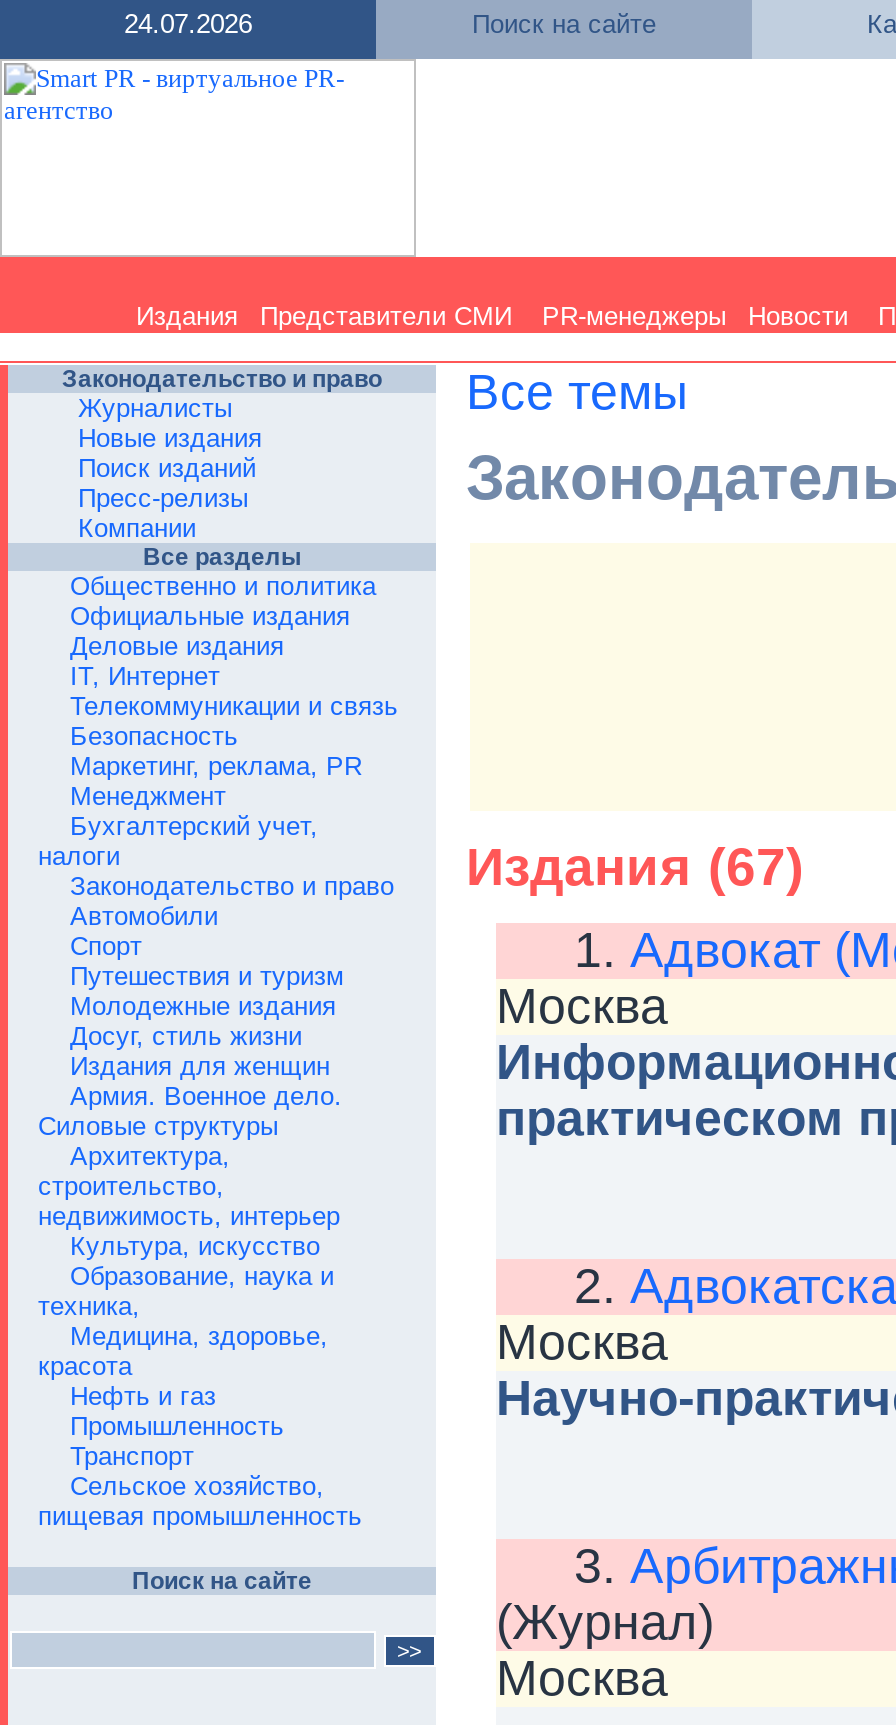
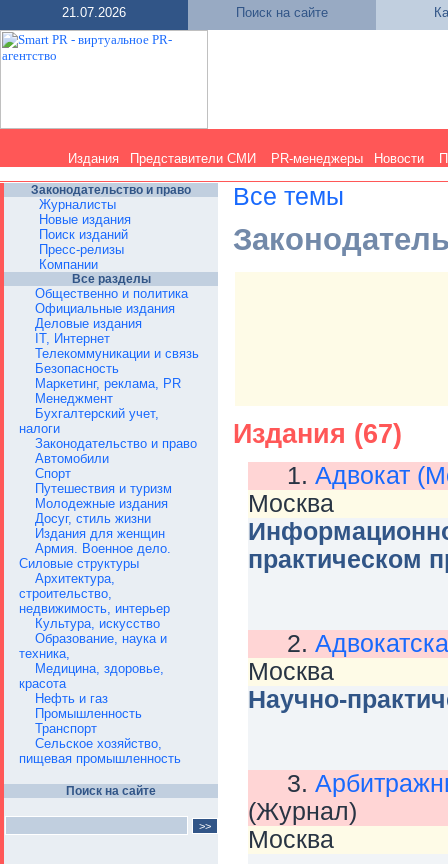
- 24.07.2026
+ 21.07.2026
